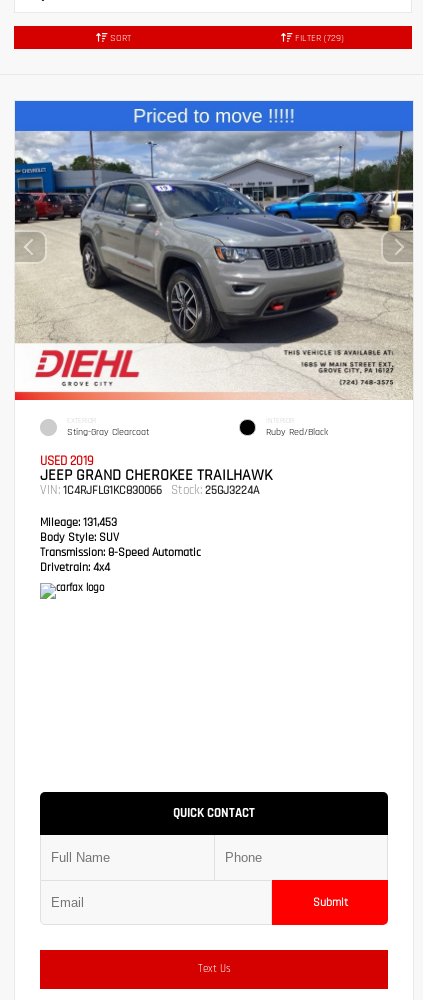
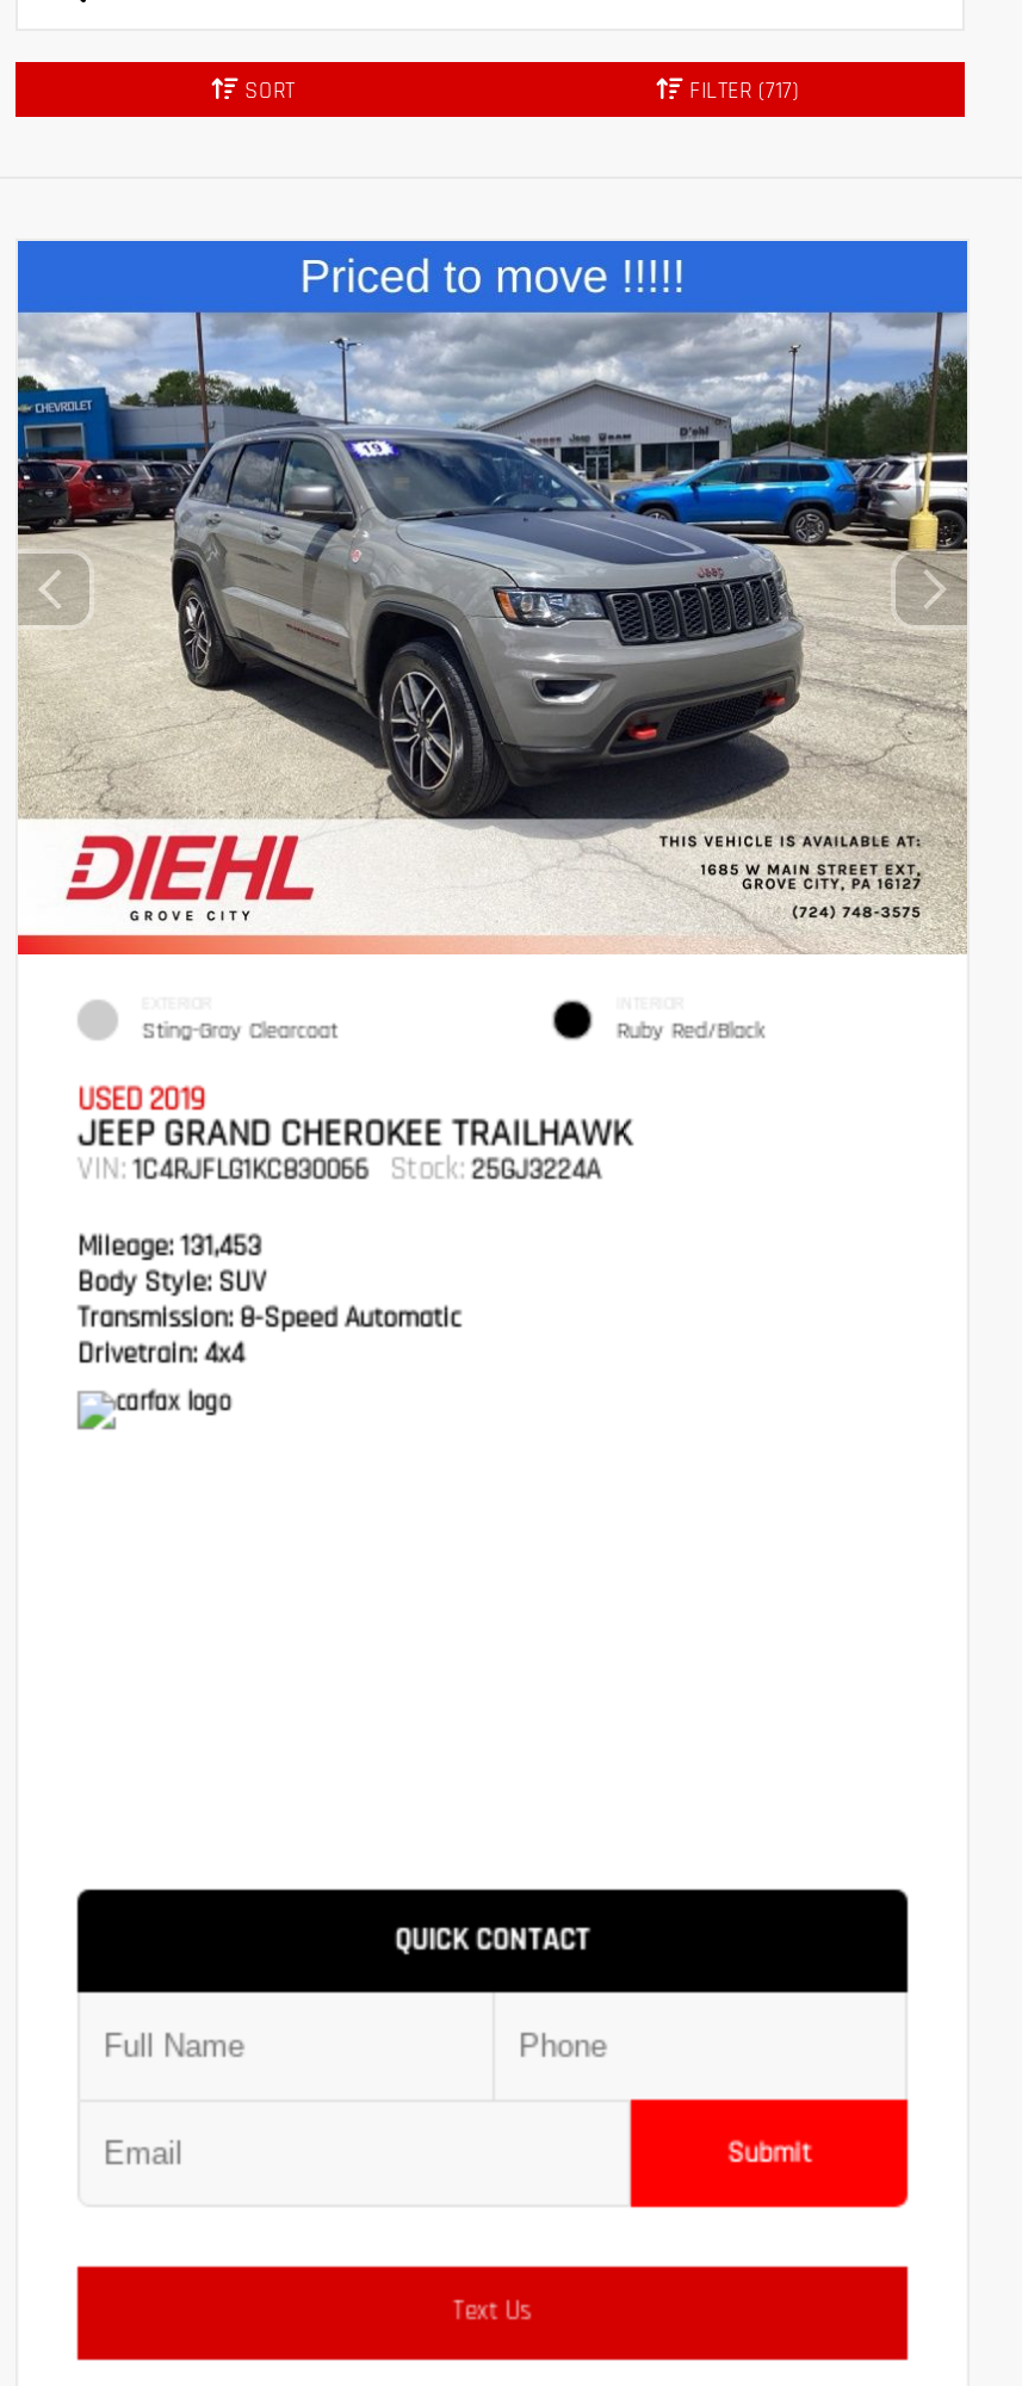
- FILTER (729)
+ FILTER (717)
